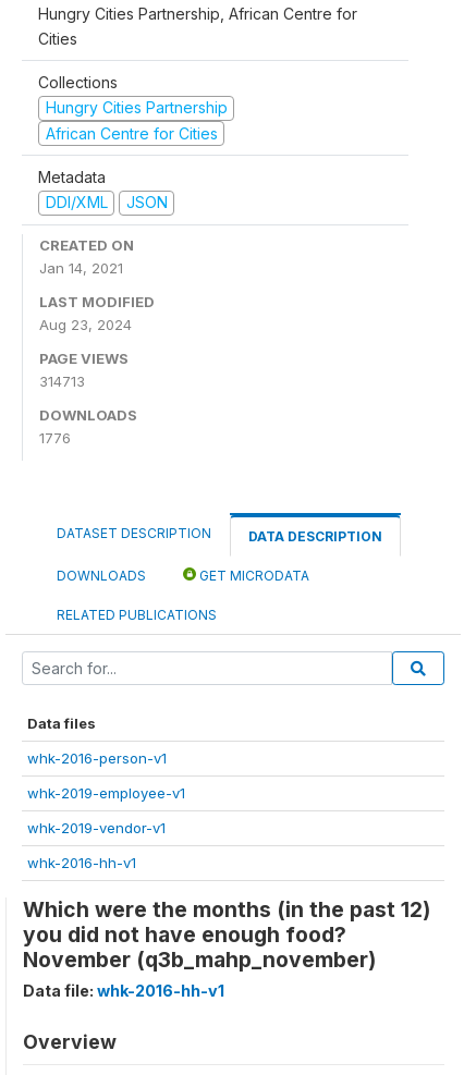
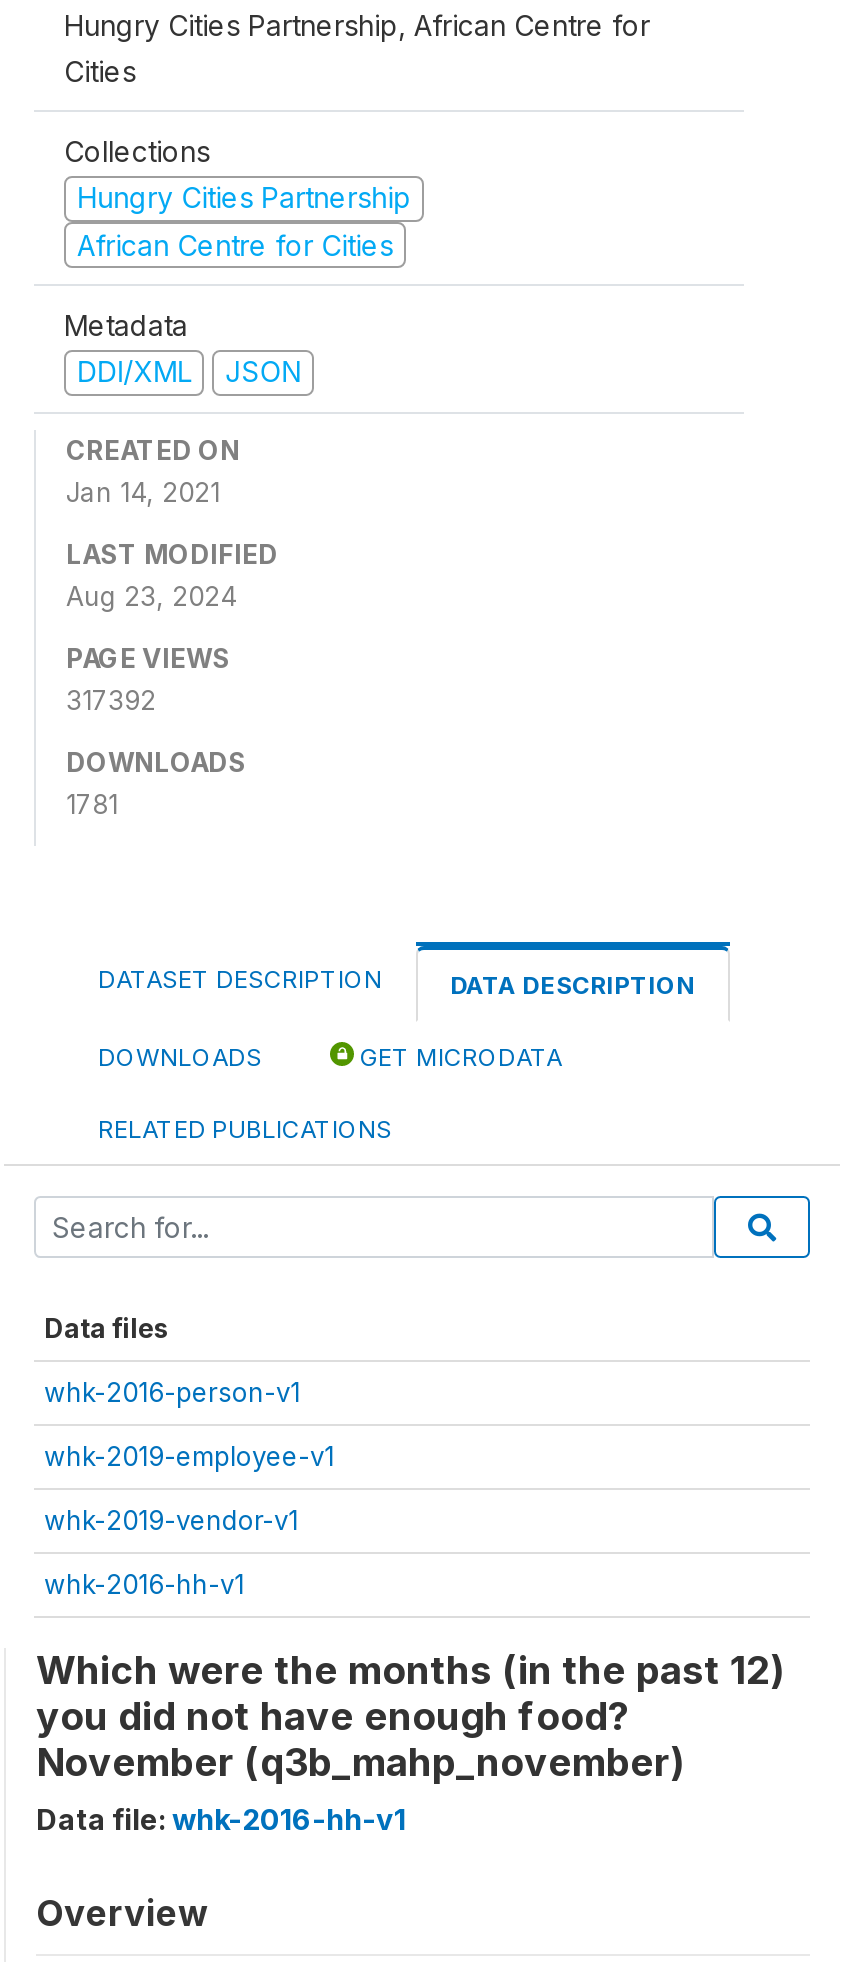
- 314713
+ 317392

- 1776
+ 1781
